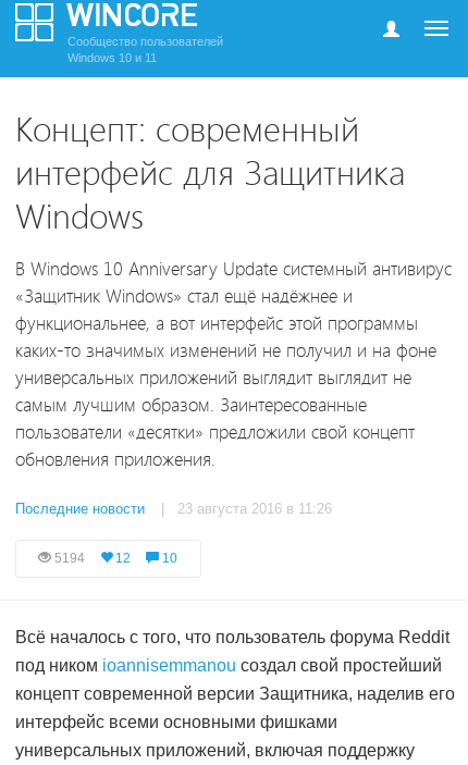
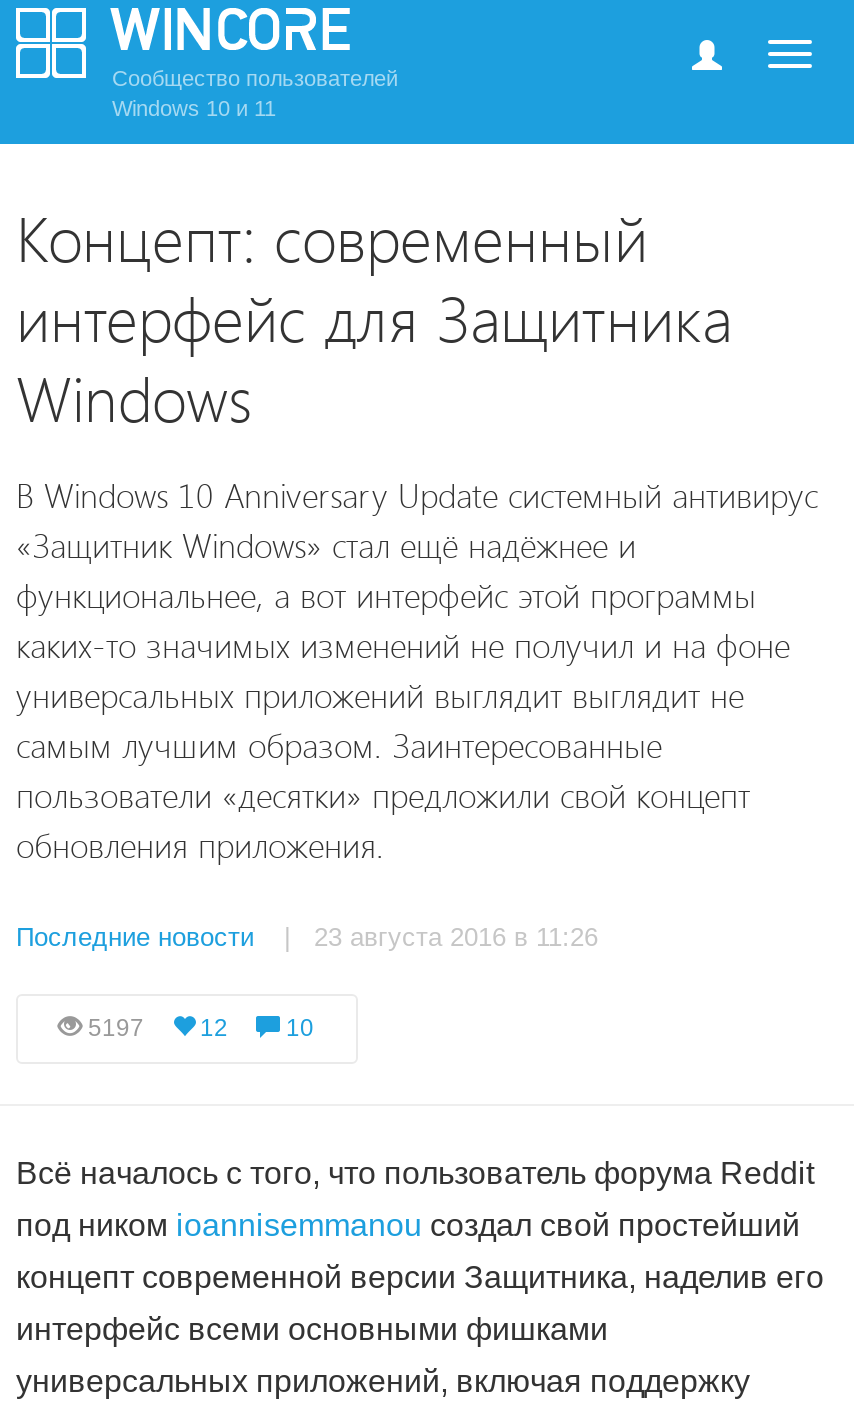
- 5194 12 10
+ 5197 12 10
